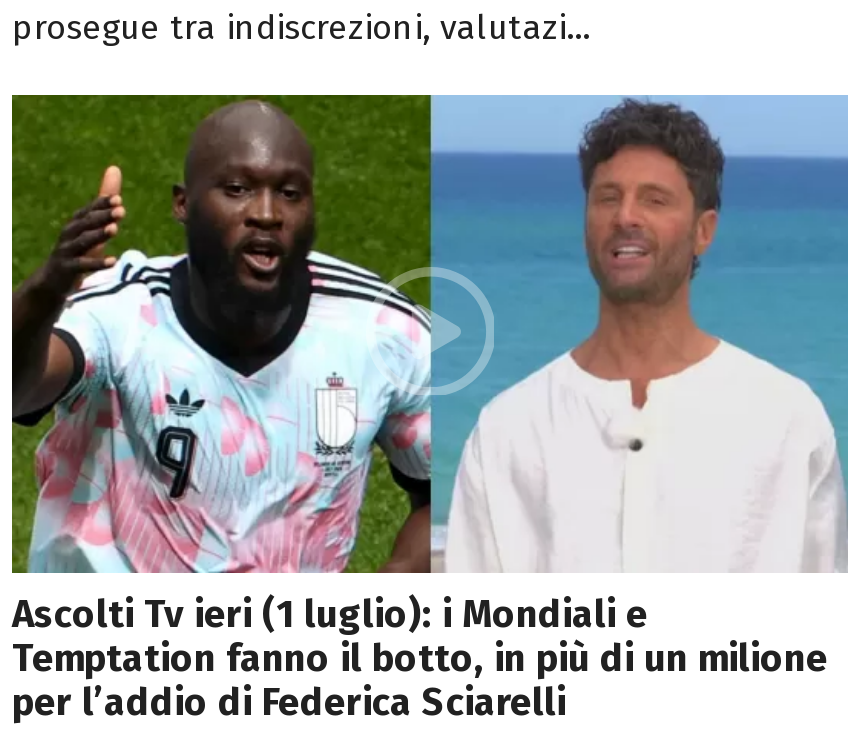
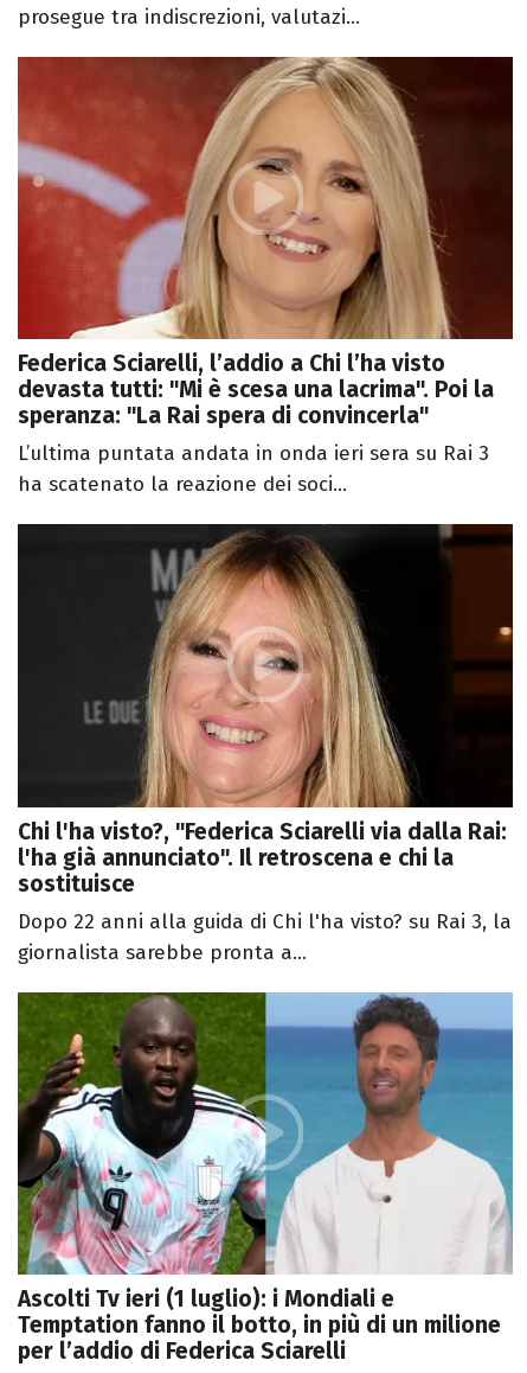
+ [image]
+ Federica Sciarelli, l’addio a Chi l’ha visto
+ devasta tutti: "Mi è scesa una lacrima". Poi la
+ speranza: "La Rai spera di convincerla"
+ L’ultima puntata andata in onda ieri sera su Rai 3
+ ha scatenato la reazione dei soci...

+ [image]
+ Chi l'ha visto?, "Federica Sciarelli via dalla Rai:
+ l'ha già annunciato". Il retroscena e chi la
+ sostituisce
+ Dopo 22 anni alla guida di Chi l'ha visto? su Rai 3, la
+ giornalista sarebbe pronta a...
